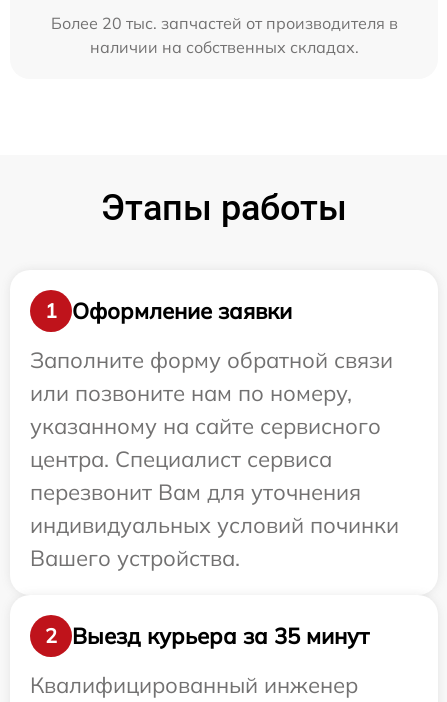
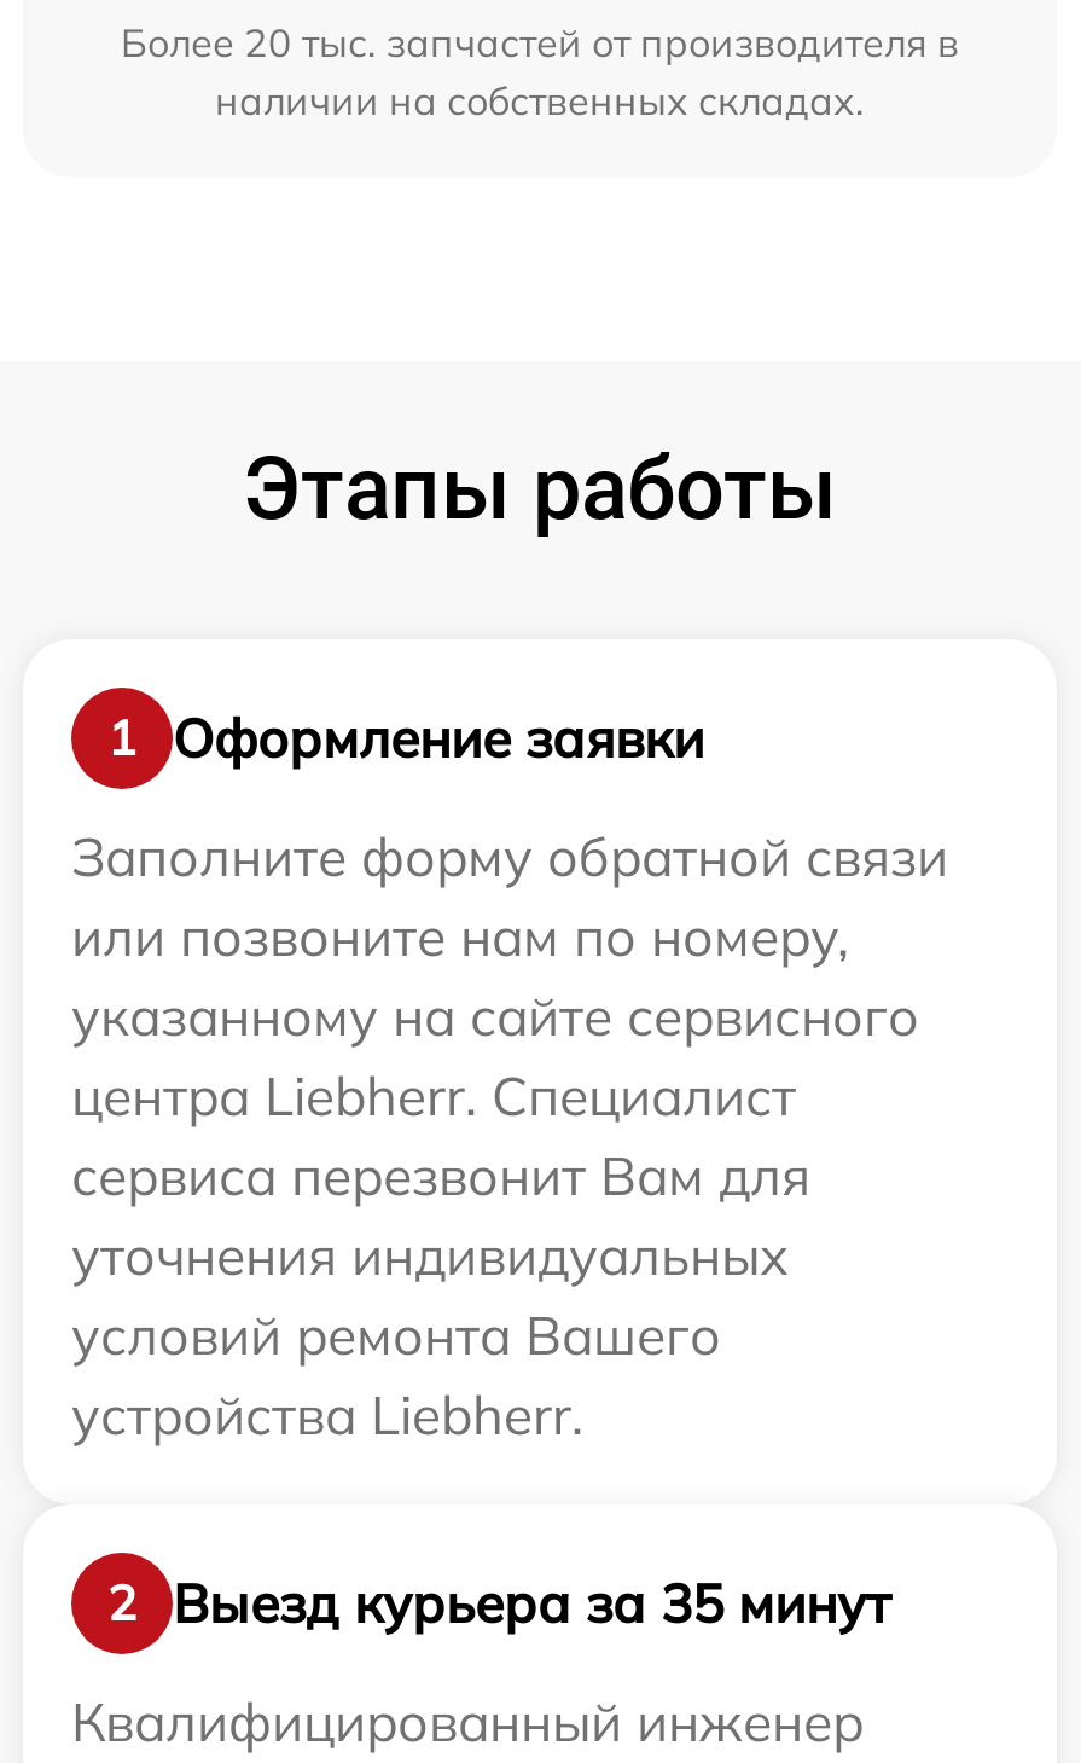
- центра. Специалист сервиса
- перезвонит Вам для уточнения
- индивидуальных условий починки
- Вашего устройства.
+ центра Liebherr. Специалист
+ сервиса перезвонит Вам для
+ уточнения индивидуальных
+ условий ремонта Вашего
+ устройства Liebherr.
